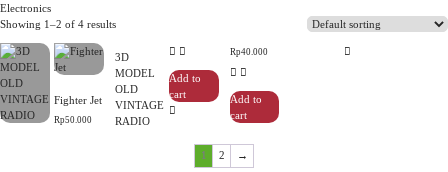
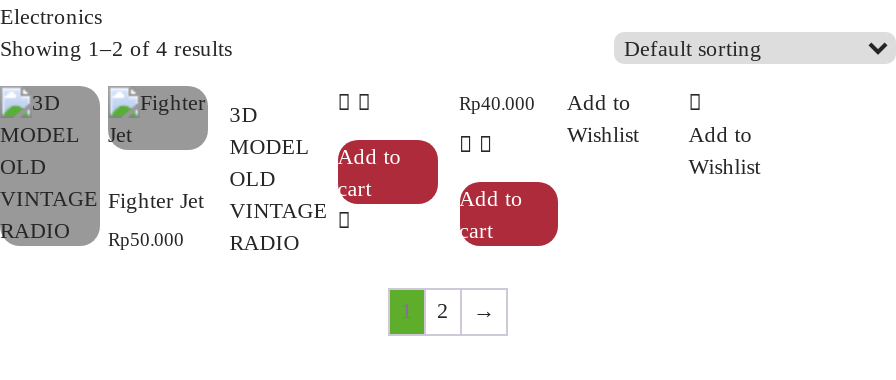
+ Add to
+ Wishlist

+ Add to
+ Wishlist
